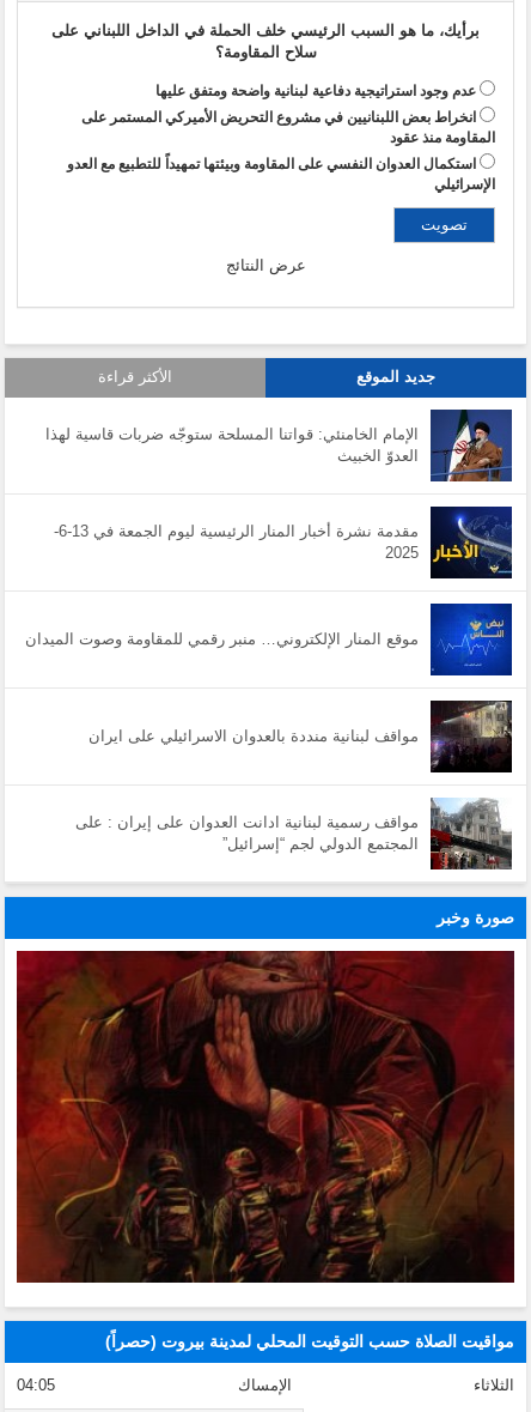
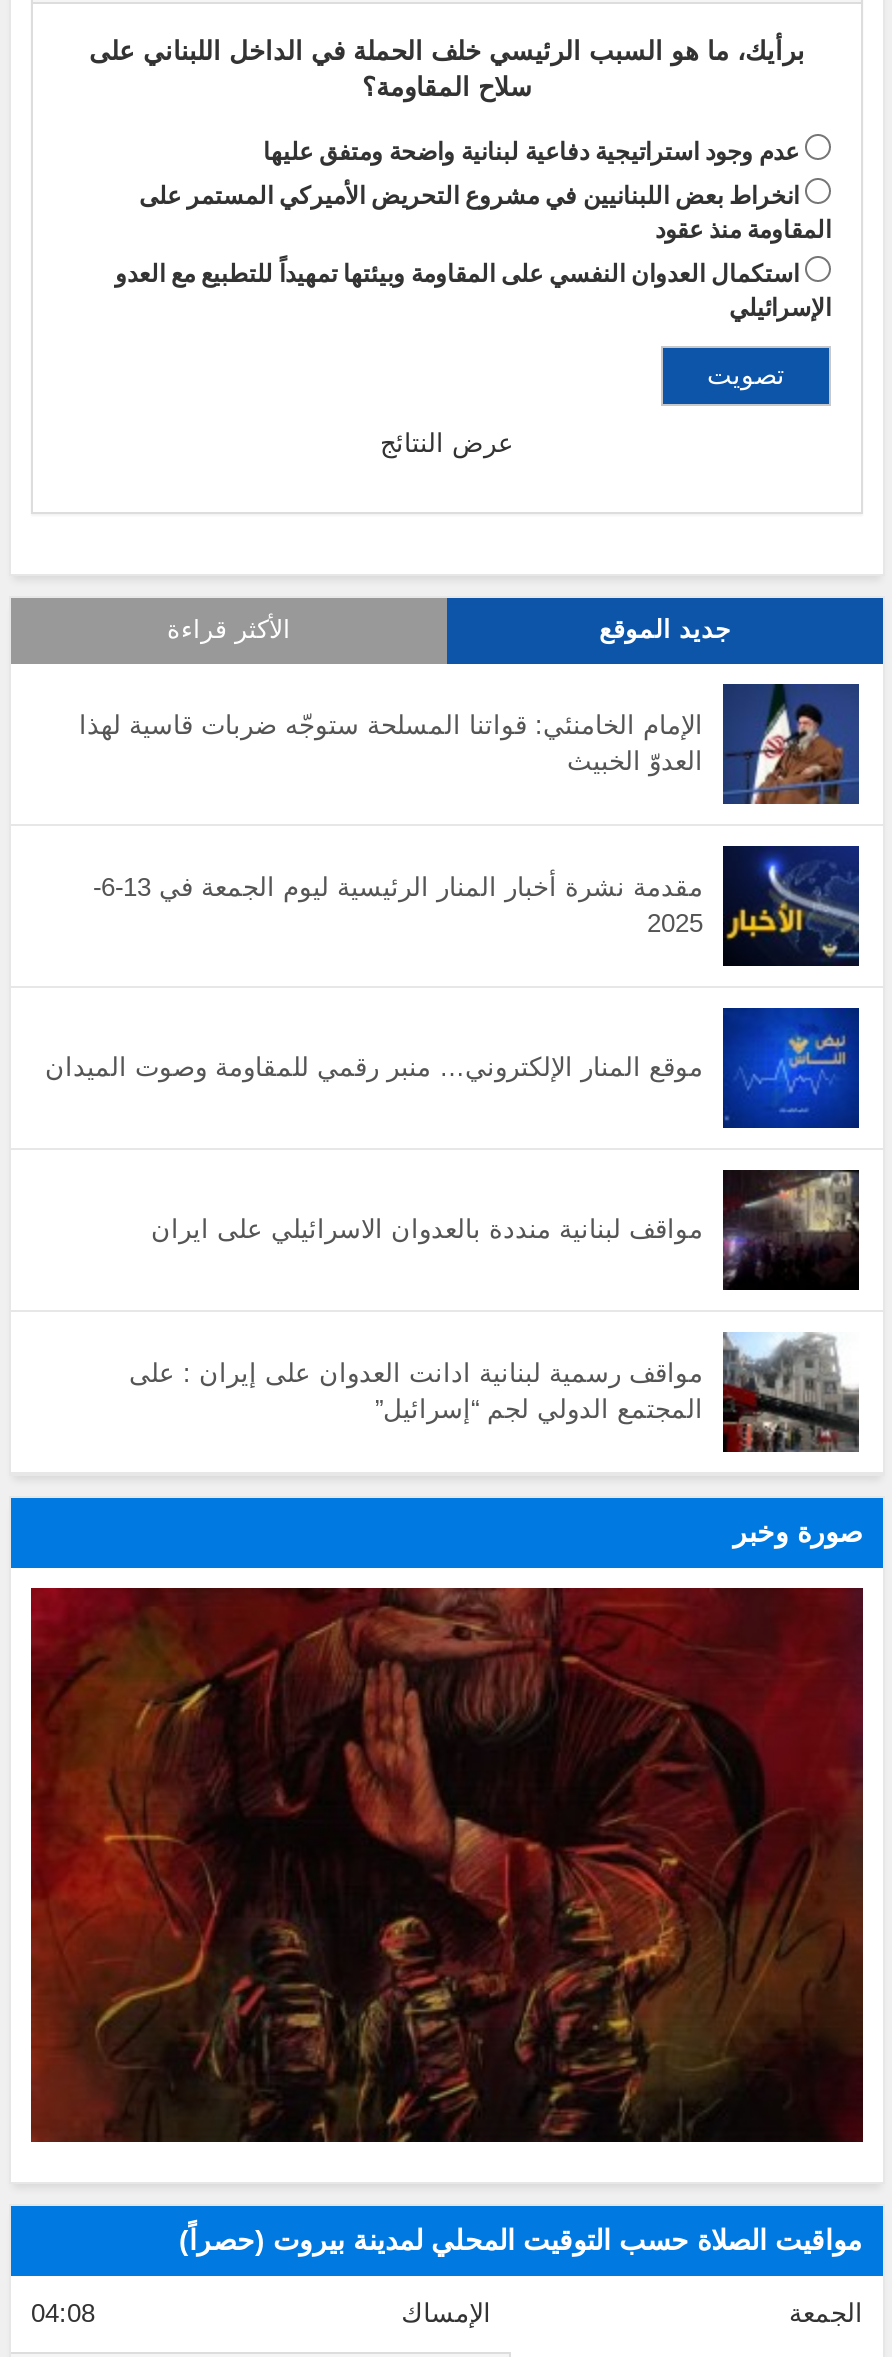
- 04:05
+ 04:08

- الثلاثاء
+ الجمعة
